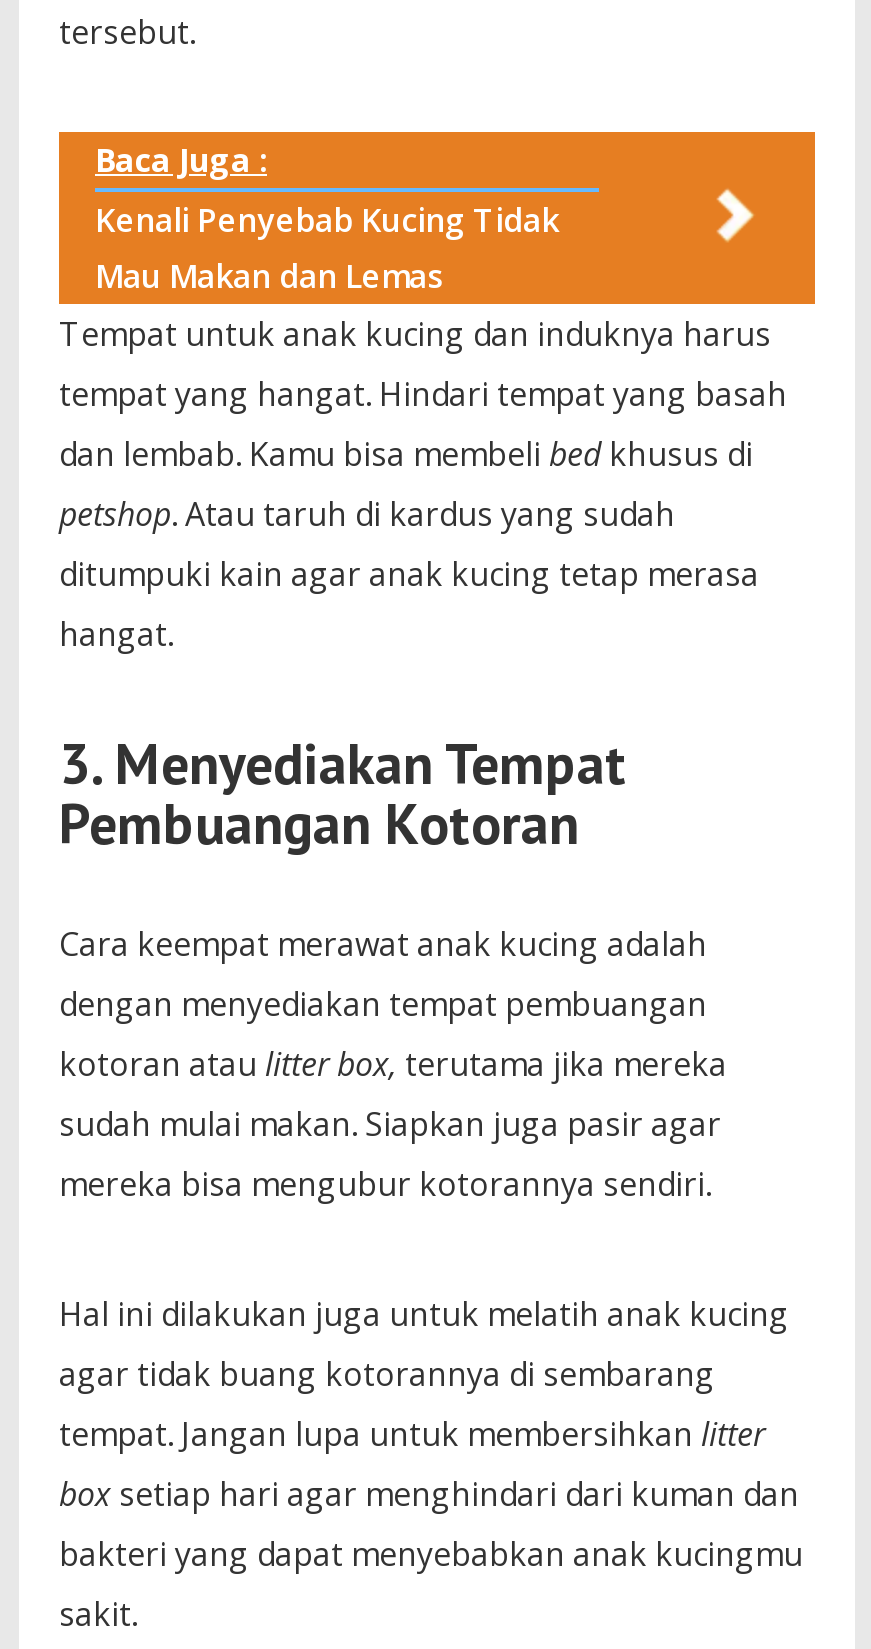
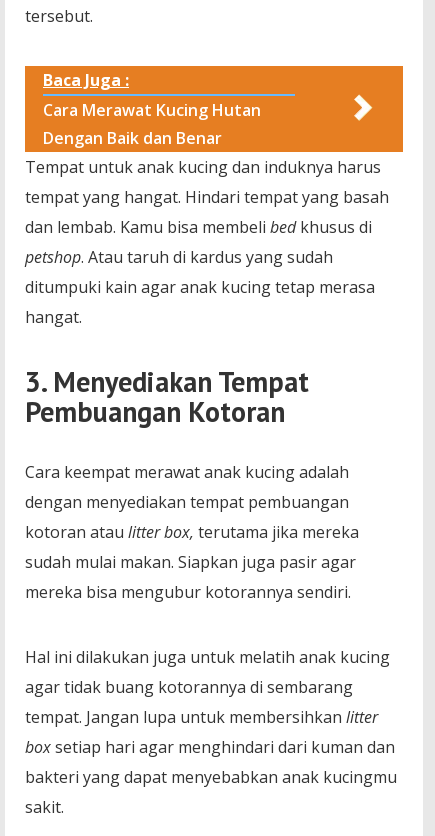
- Kenali Penyebab Kucing Tidak
+ Cara Merawat Kucing Hutan

- Mau Makan dan Lemas
+ Dengan Baik dan Benar
